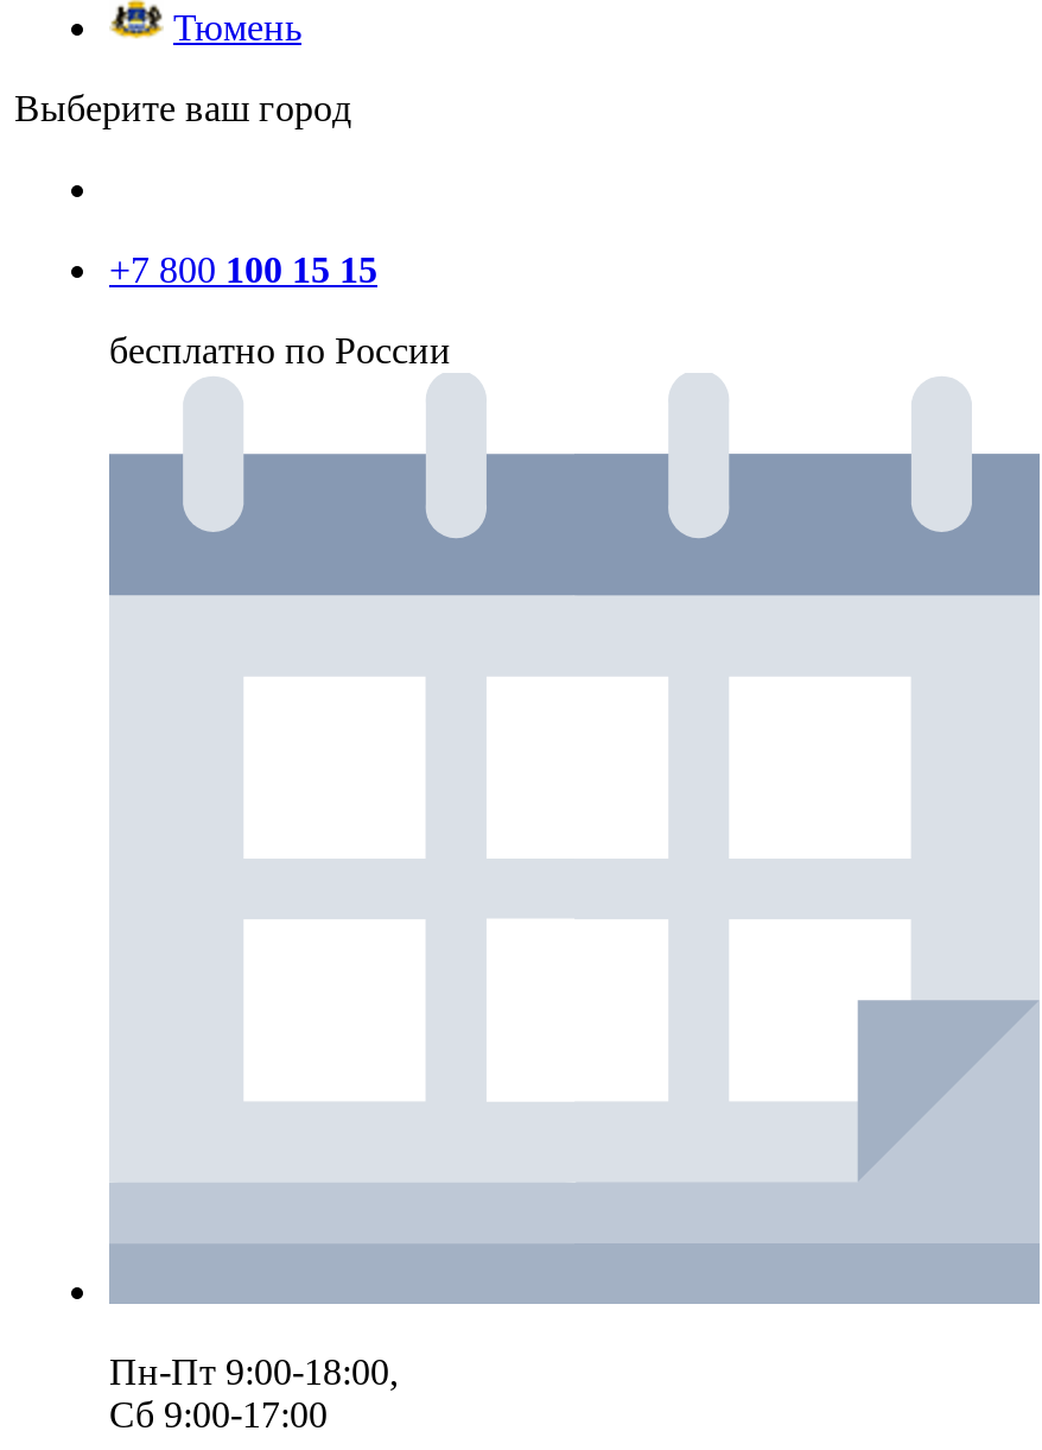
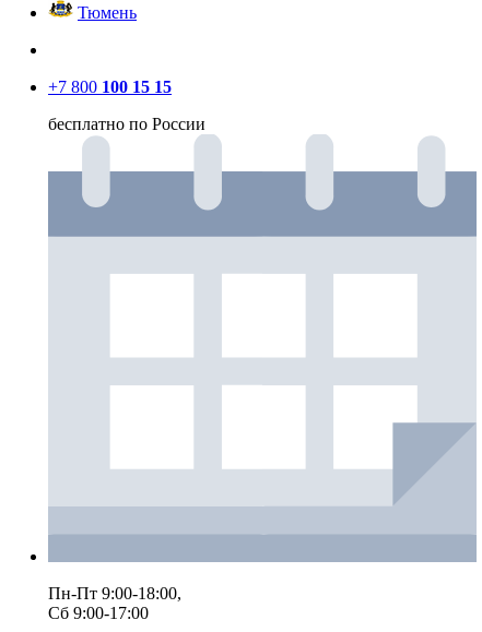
- Выберите ваш город
